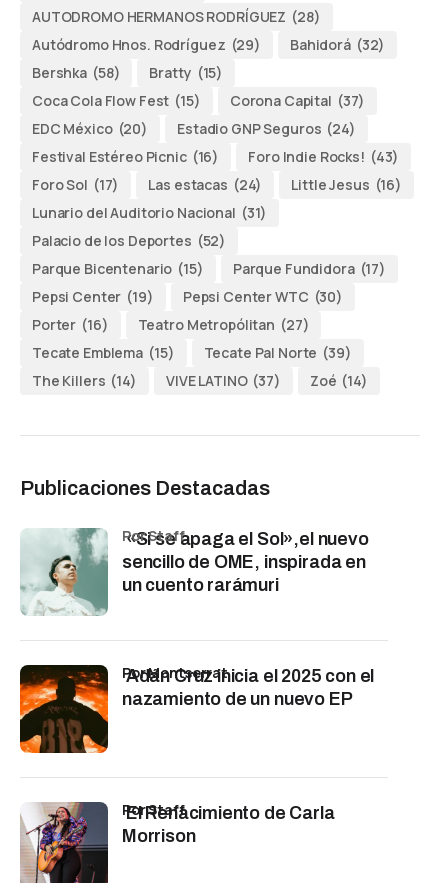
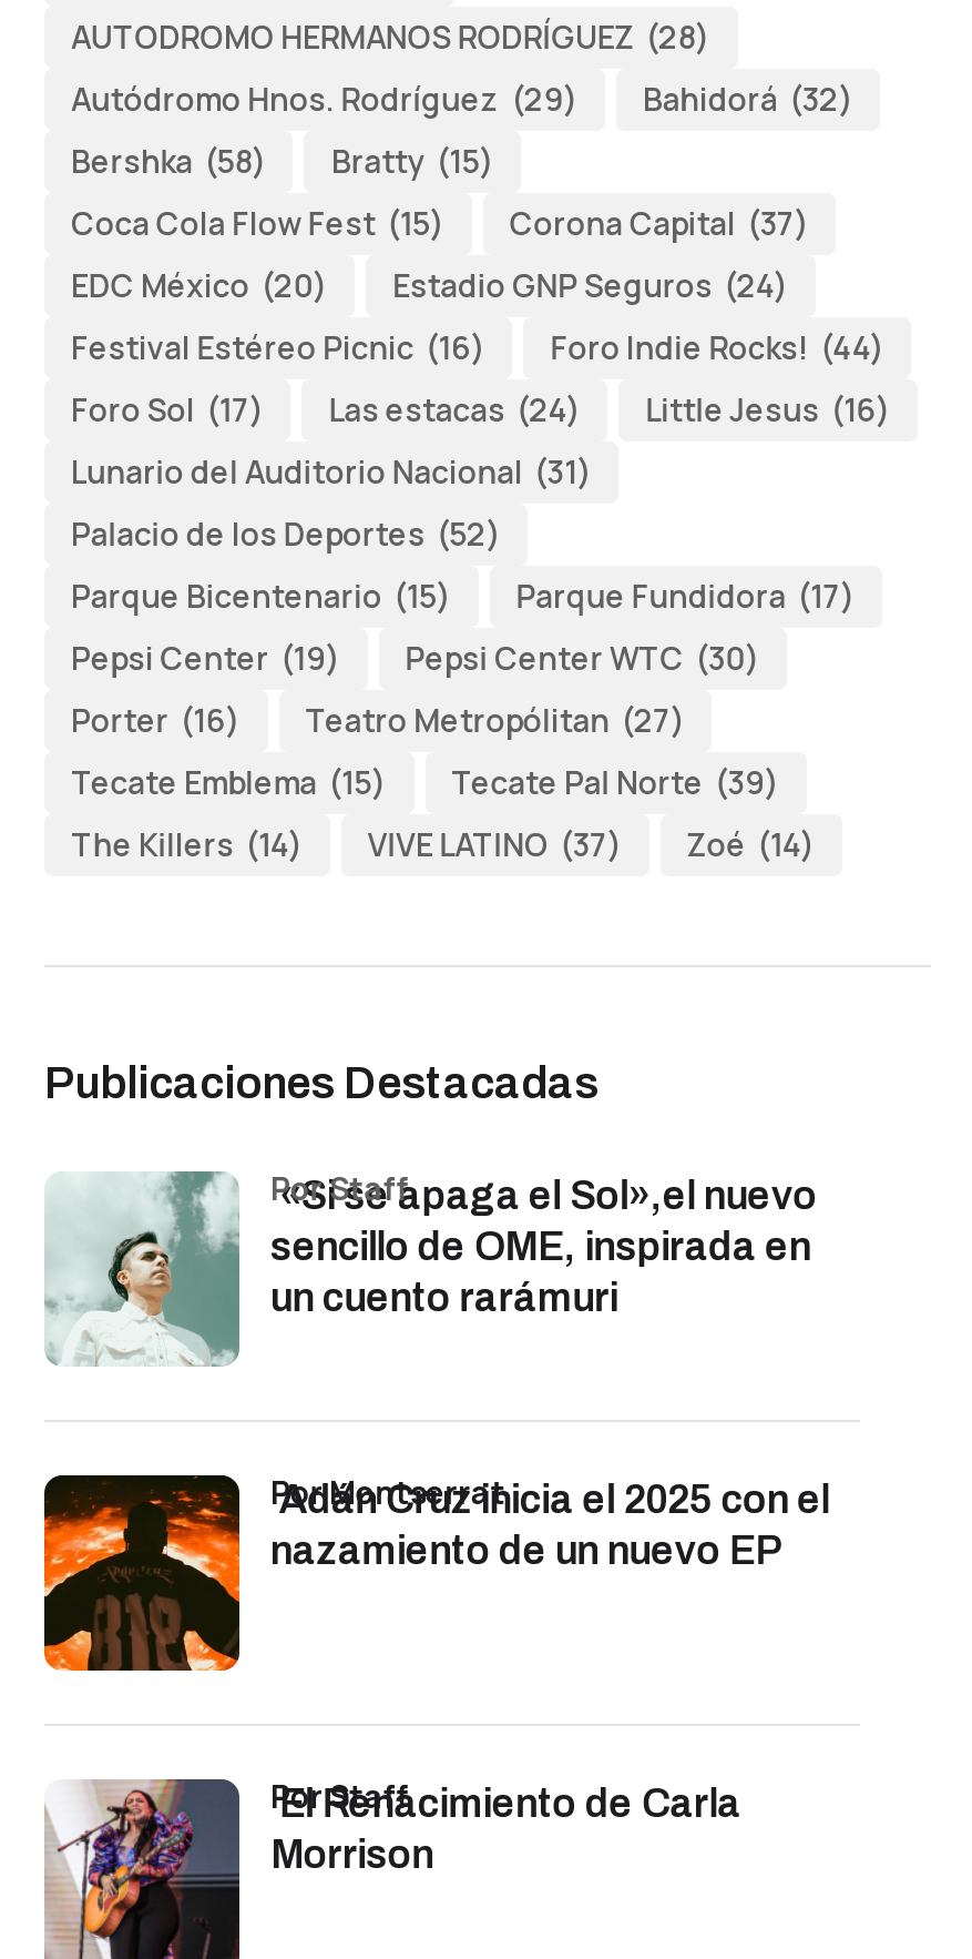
- Foro Indie Rocks! (43)
+ Foro Indie Rocks! (44)
